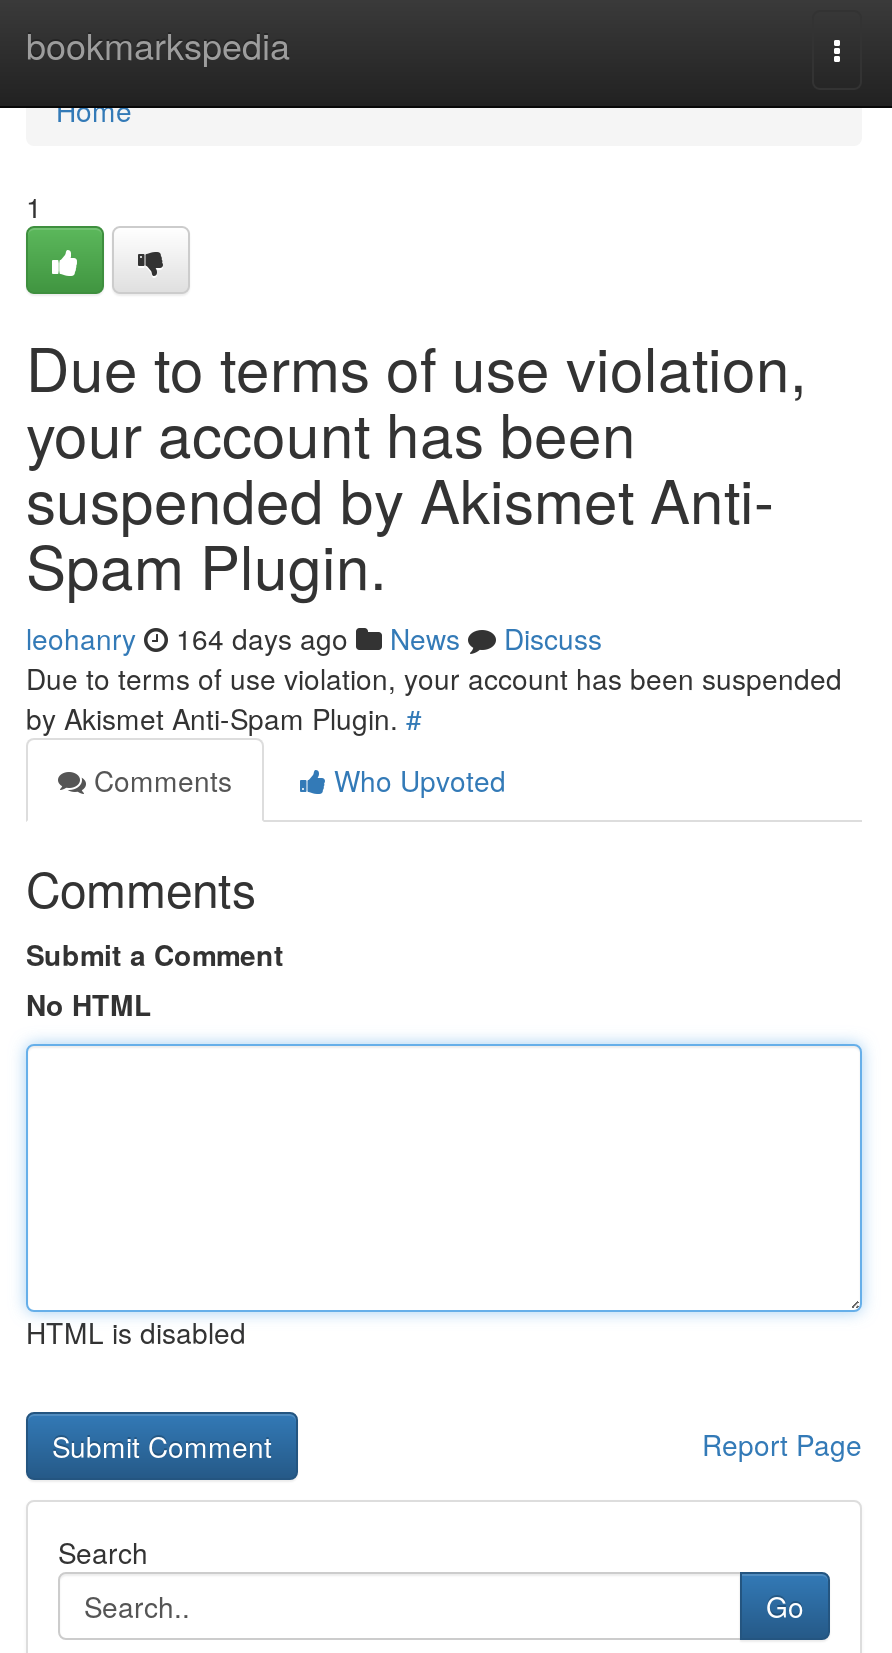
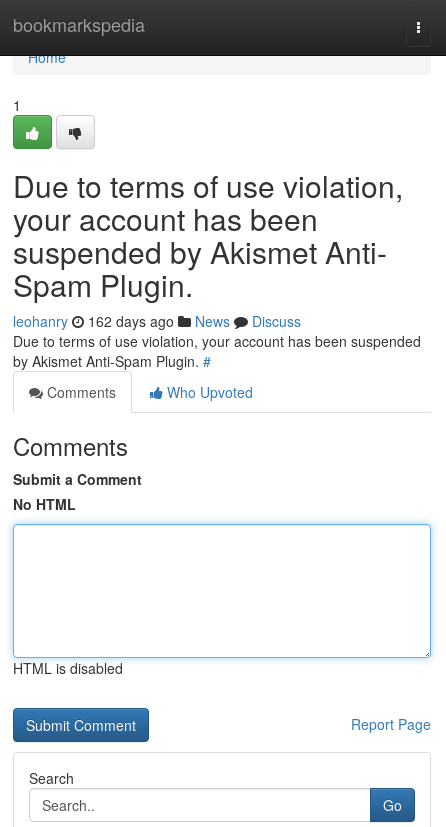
- leohanry 164 days ago News Discuss
+ leohanry 162 days ago News Discuss
